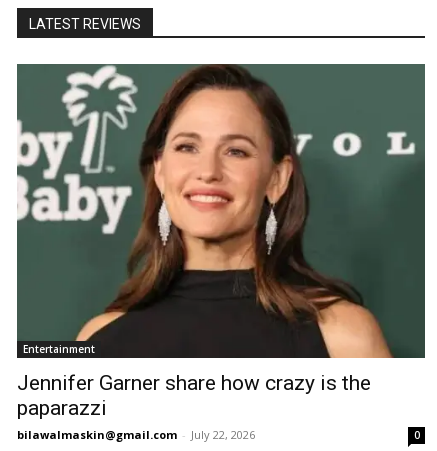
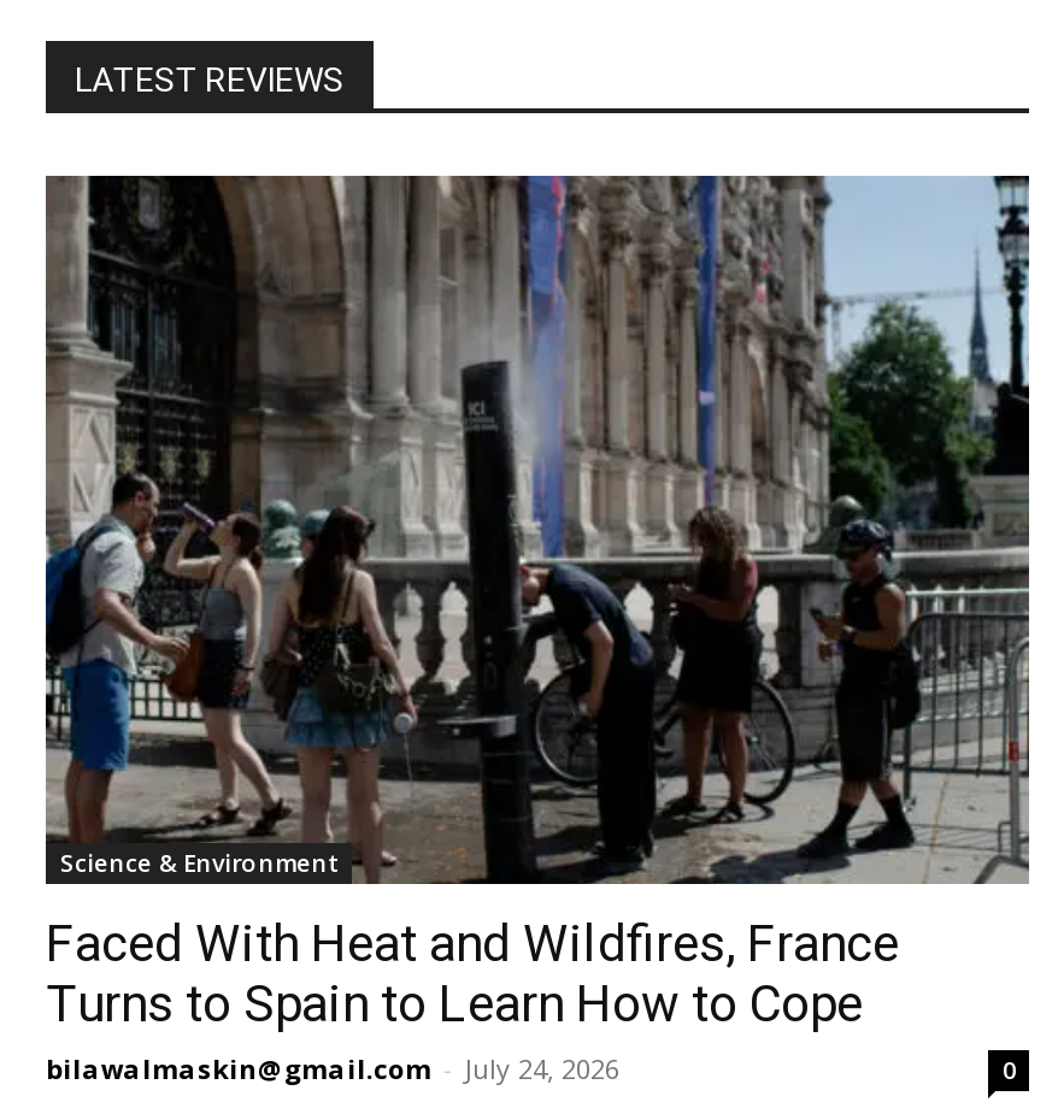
- [image]
- Entertainment
+ [image]
+ Science & Environment

- Jennifer Garner share how crazy is the
- paparazzi
- bilawalmaskin@gmail.com - July 22, 2026
+ Faced With Heat and Wildfires, France
+ Turns to Spain to Learn How to Cope
+ bilawalmaskin@gmail.com - July 24, 2026
